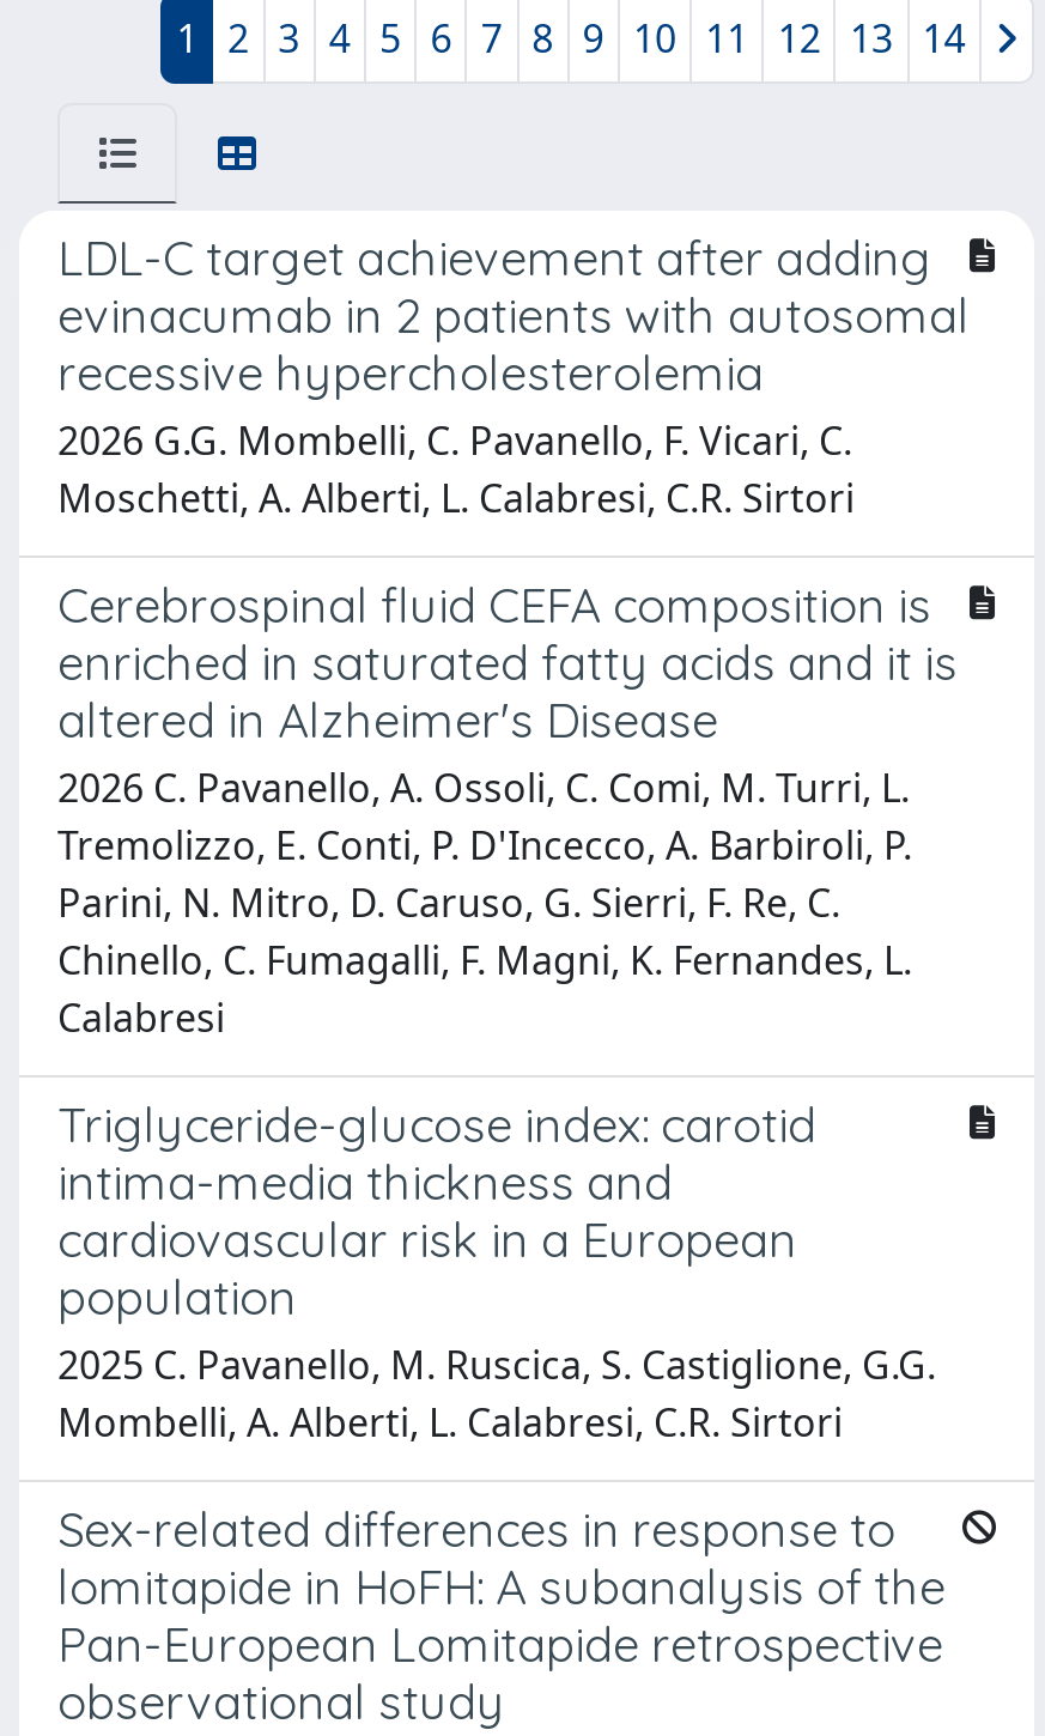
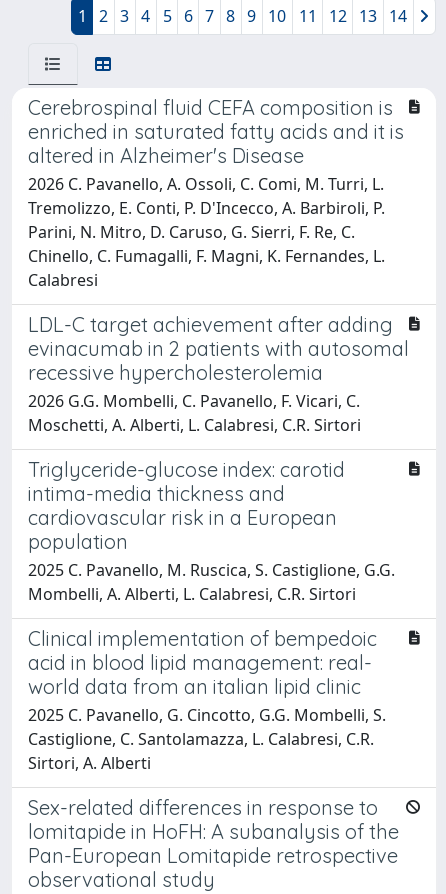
moved down: LDL-C target achievement after adding | evinacumab in 2 patients with autosomal | recessive hypercholesterolemia | 2026 G.G. Mombelli, C. Pavanello, F. Vicari, C. | Moschetti, A. Alberti, L. Calabresi, C.R. Sirtori

moved up: Cerebrospinal fluid CEFA composition is | enriched in saturated fatty acids and it is | altered in Alzheimer's Disease | 2026 C. Pavanello, A. Ossoli, C. Comi, M. Turri, L. | Tremolizzo, E. Conti, P. D'Incecco, A. Barbiroli, P. | Parini, N. Mitro, D. Caruso, G. Sierri, F. Re, C. | Chinello, C. Fumagalli, F. Magni, K. Fernandes, L. | Calabresi

+ Clinical implementation of bempedoic
+ acid in blood lipid management: real-
+ world data from an italian lipid clinic
+ 2025 C. Pavanello, G. Cincotto, G.G. Mombelli, S.
+ Castiglione, C. Santolamazza, L. Calabresi, C.R.
+ Sirtori, A. Alberti
